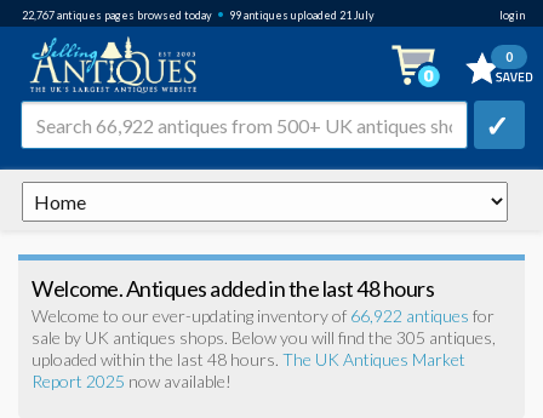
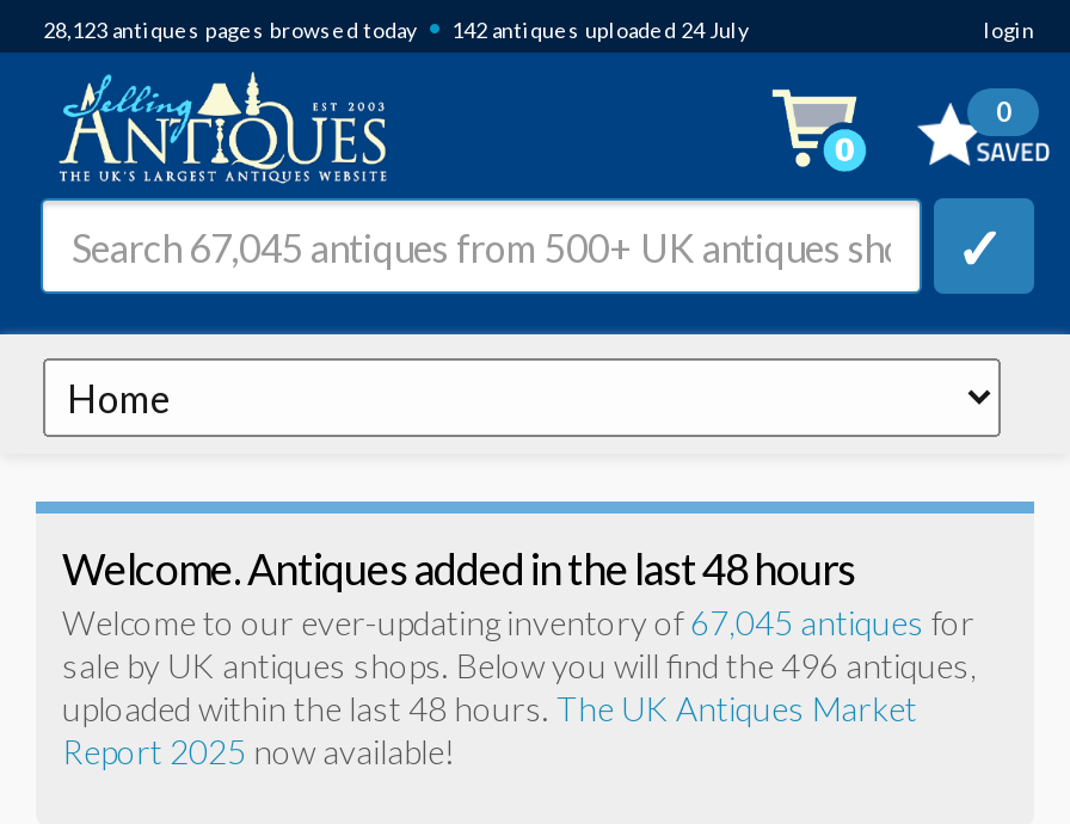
- 22,767antiques pages browsedtoday • 99 antiques uploaded 21 July
+ 28,123antiques pages browsedtoday • 142 antiques uploaded 24 July

- Welcome to our ever-updating inventory of 66,922 antiques for
+ Welcome to our ever-updating inventory of 67,045 antiques for

- sale by UK antiques shops. Below you will find the 305 antiques,
+ sale by UK antiques shops. Below you will find the 496 antiques,
